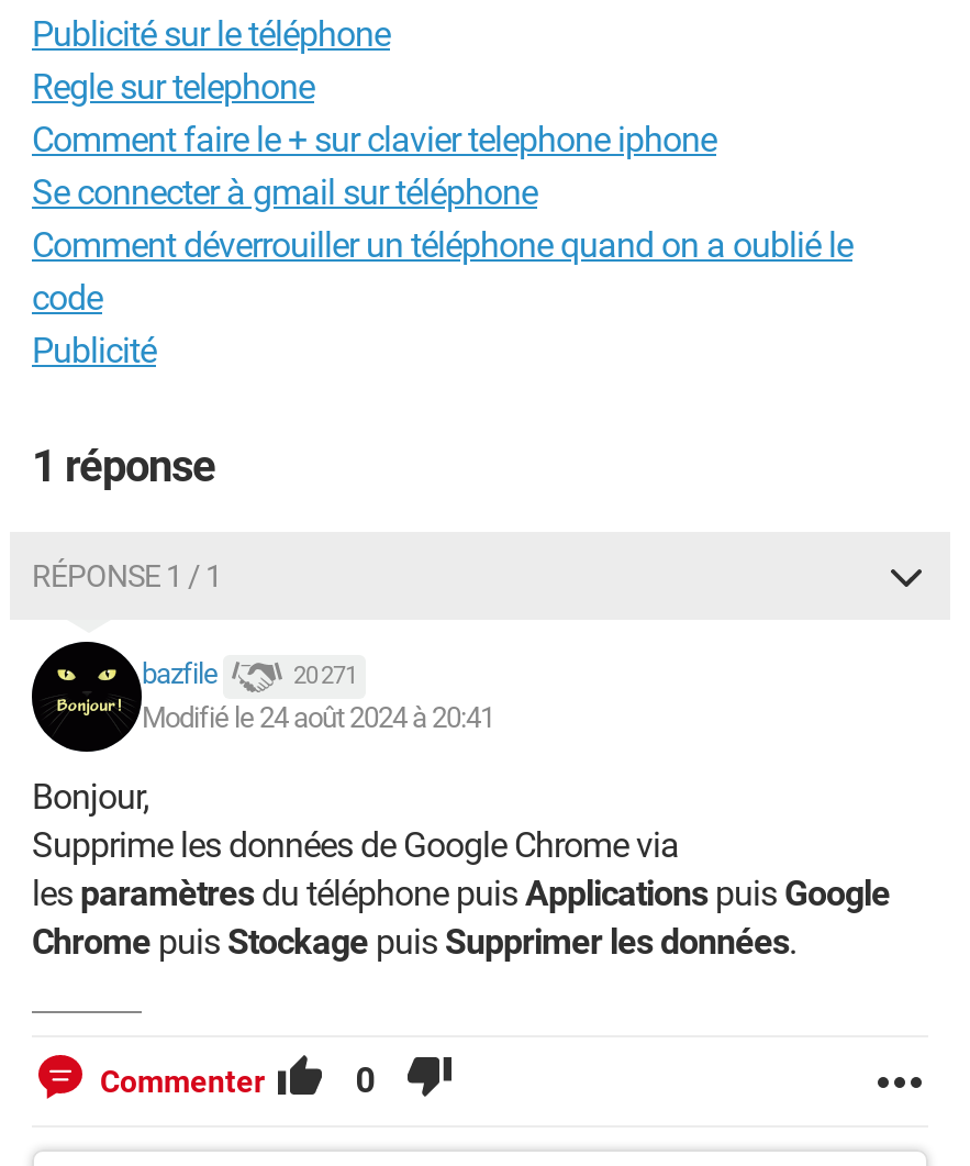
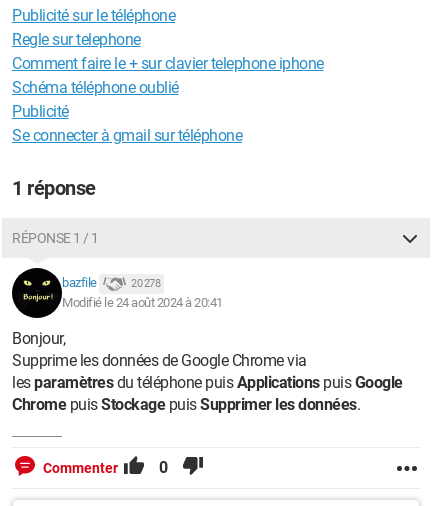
moved down: Se connecter à gmail sur téléphone

- Comment déverrouiller un téléphone quand on a oublié le
- code
+ Schéma téléphone oublié

moved up: Publicité

- 20 271
+ 20 278
